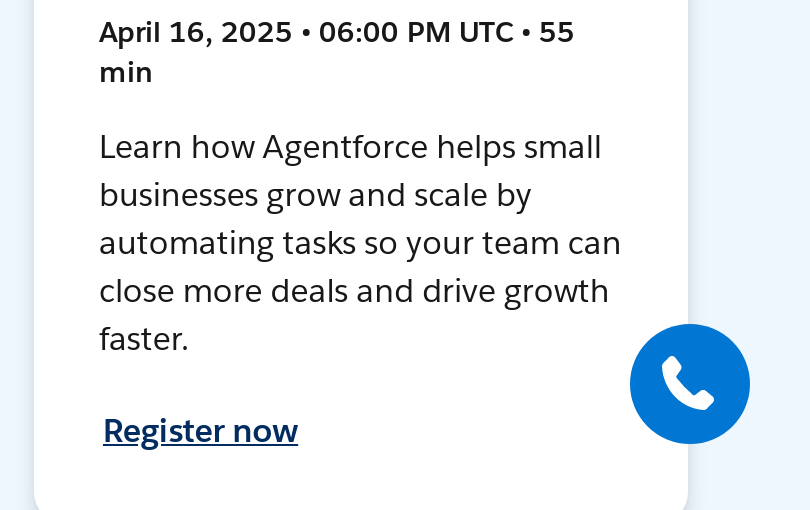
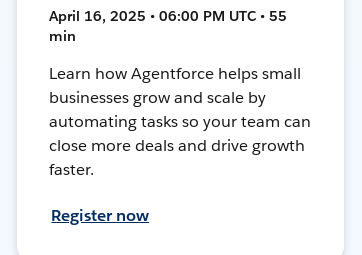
- [image]
